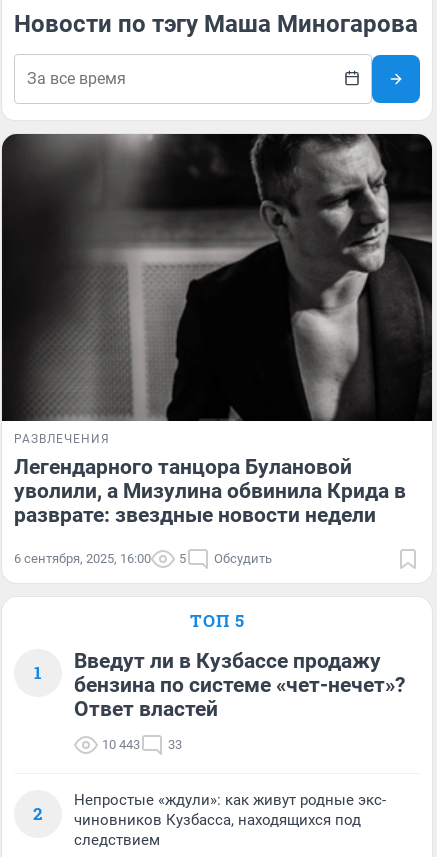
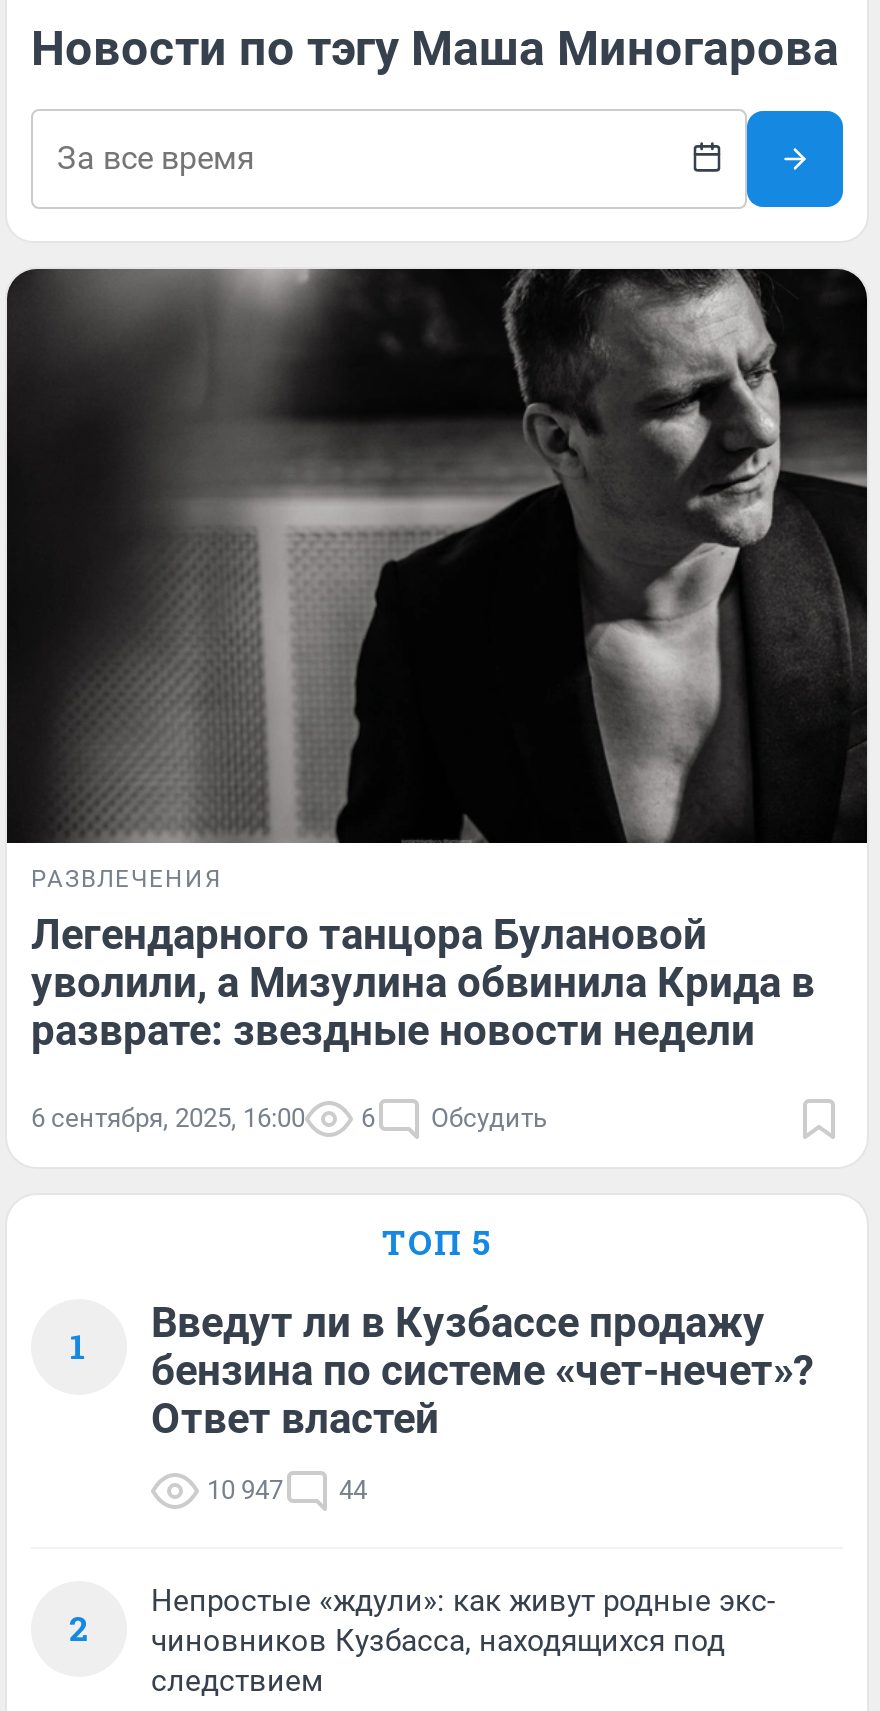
- 6 сентября, 2025, 16:00 5 Обсудить
+ 6 сентября, 2025, 16:00 6 Обсудить

- 10 443
+ 10 947

- 33
+ 44
